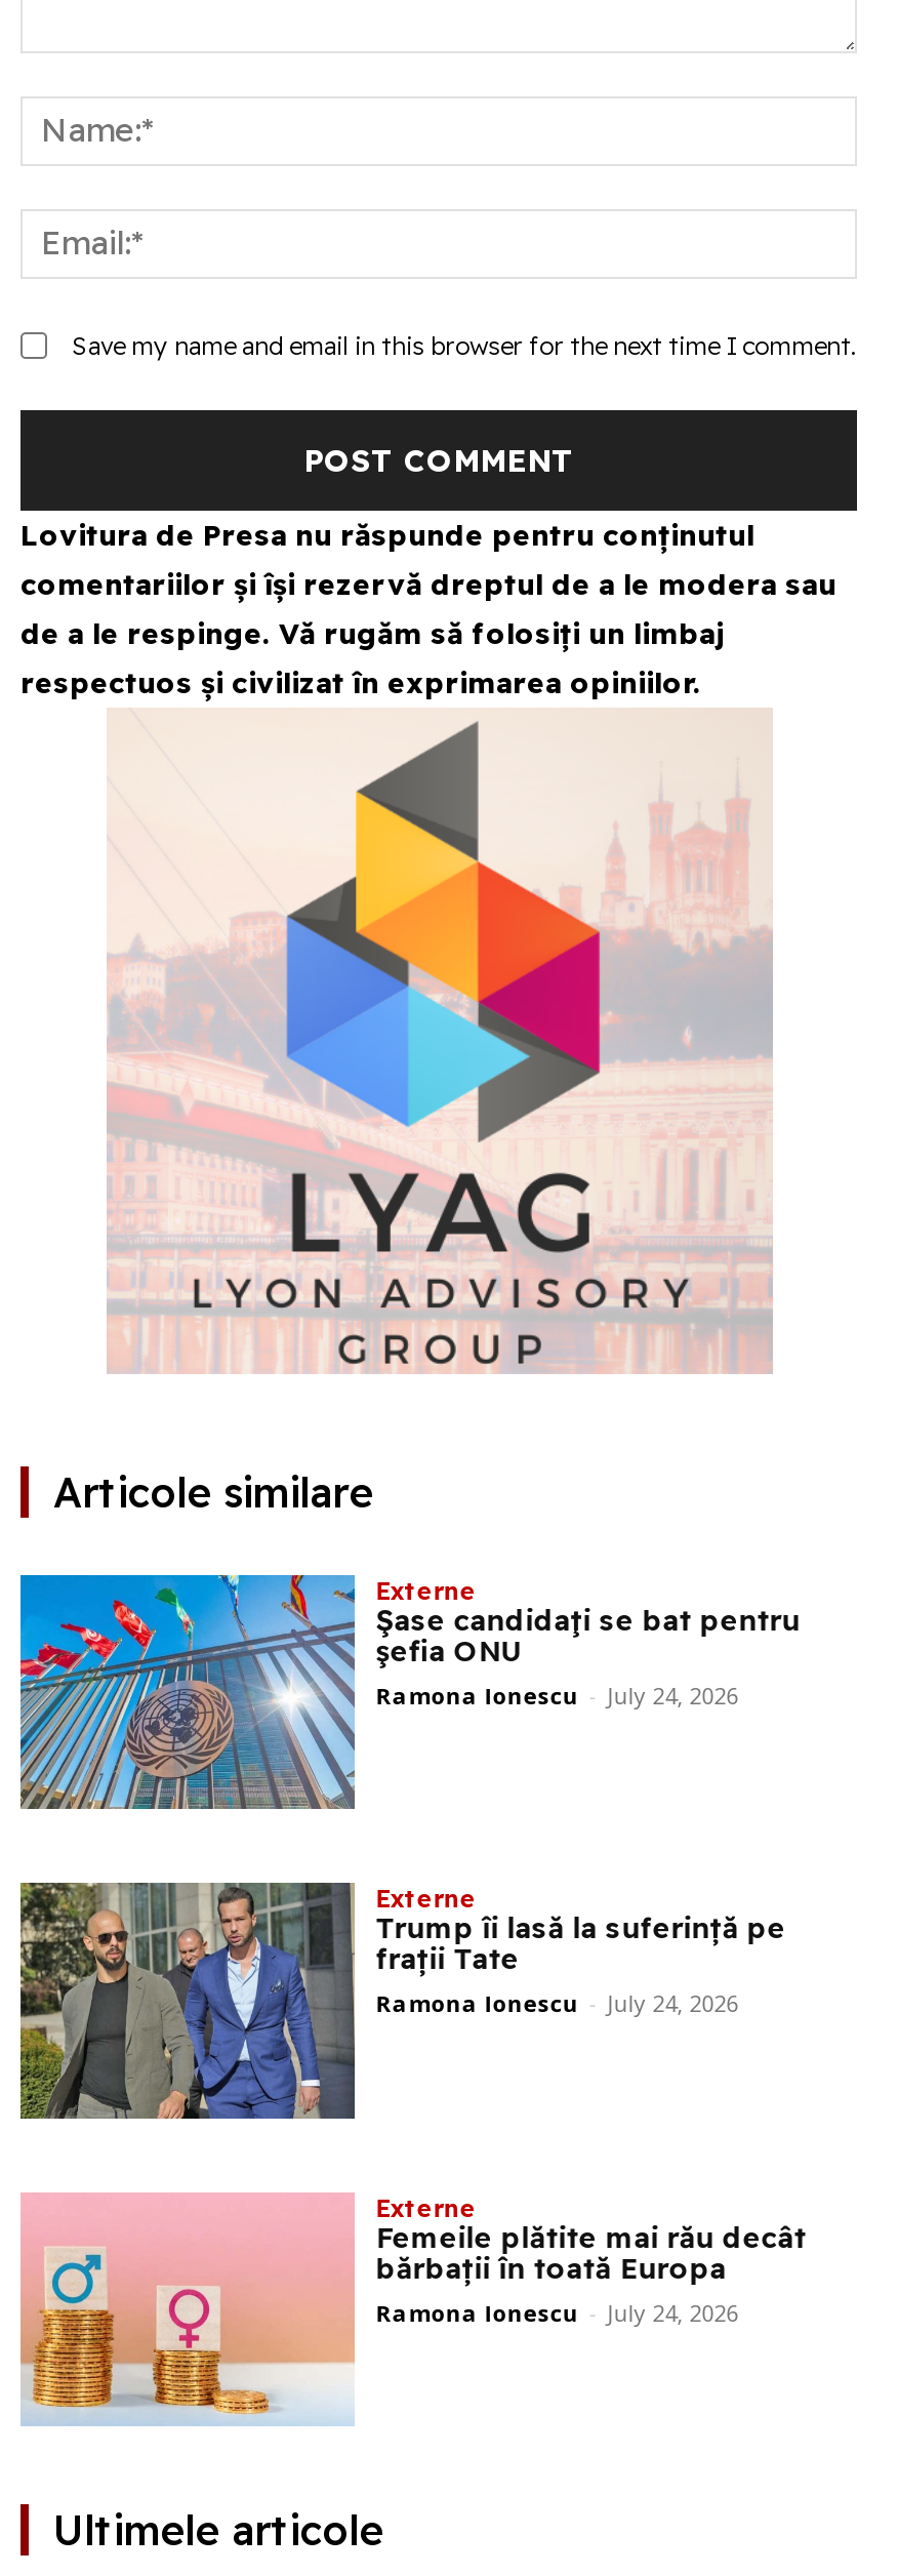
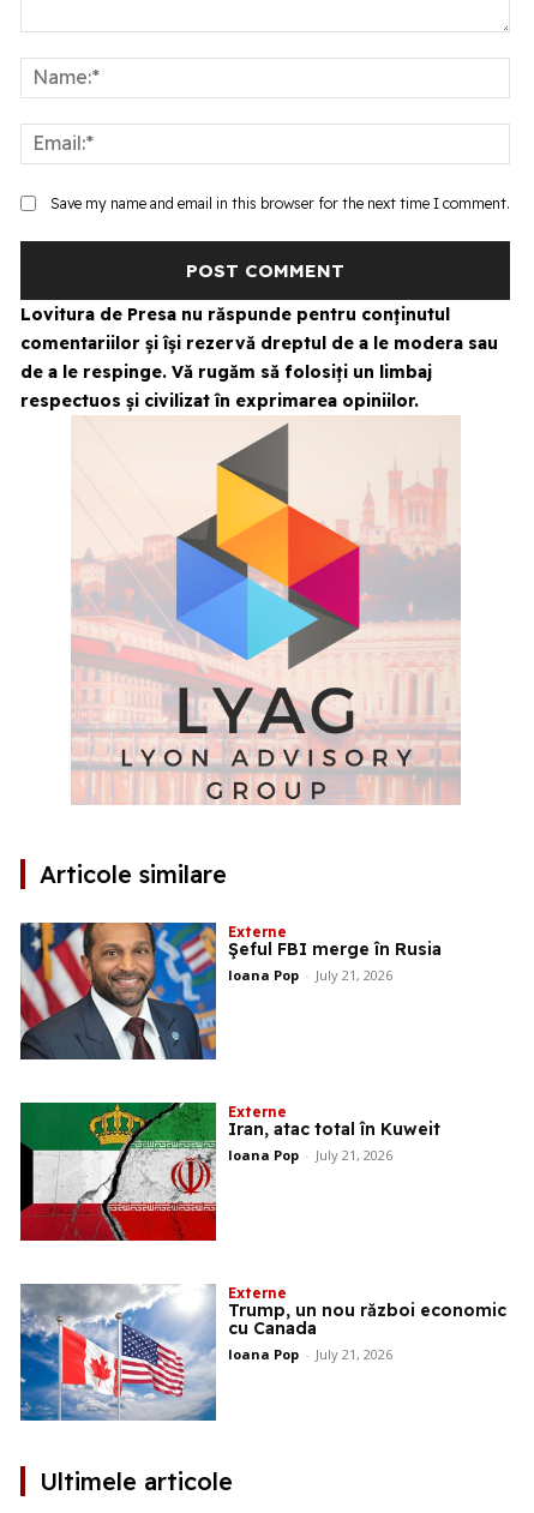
- [image]
- Şase candidaţi se bat pentru
- şefia ONU
- Ramona Ionescu - July 24, 2026
+ [image]
+ Şeful FBI merge în Rusia
+ Ioana Pop - July 21, 2026

- [image]
- Trump îi lasă la suferință pe
- frații Tate
- Ramona Ionescu - July 24, 2026
+ [image]
+ Iran, atac total în Kuweit
+ Ioana Pop - July 21, 2026

- [image]
- Femeile plătite mai rău decât
- bărbații în toată Europa
- Ramona Ionescu - July 24, 2026
+ [image]
+ Trump, un nou război economic
+ cu Canada
+ Ioana Pop - July 21, 2026
